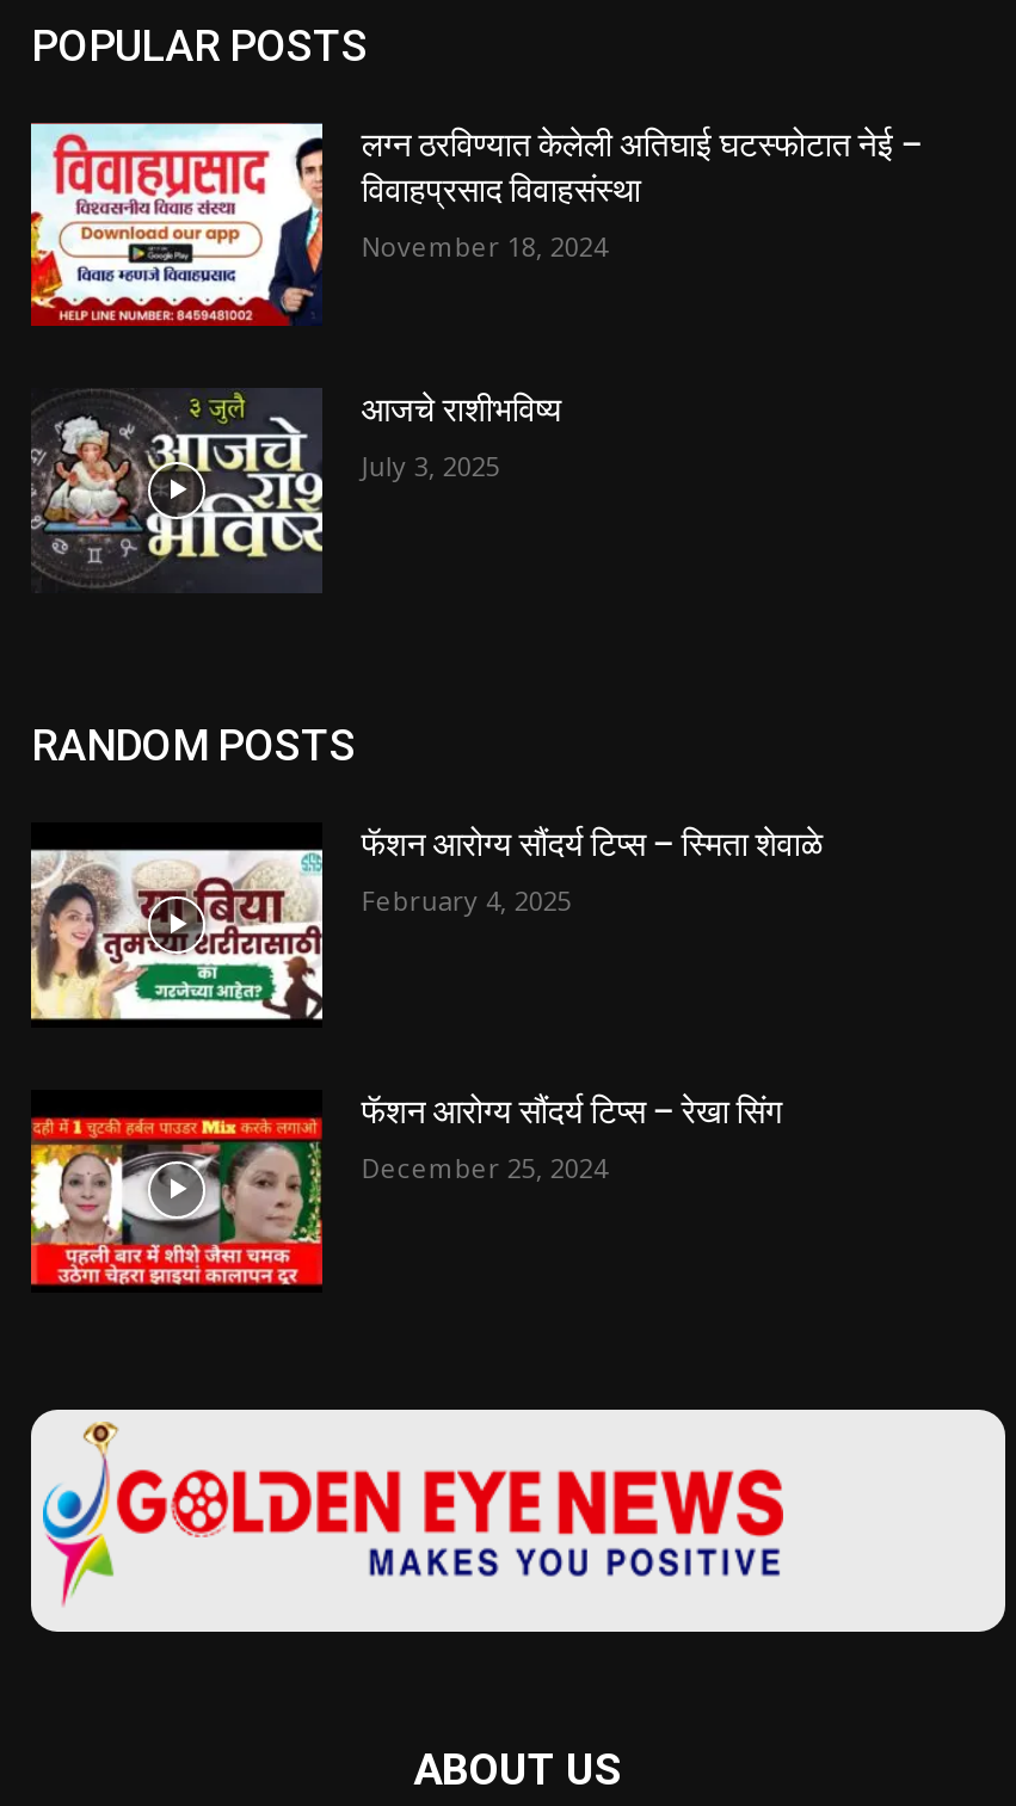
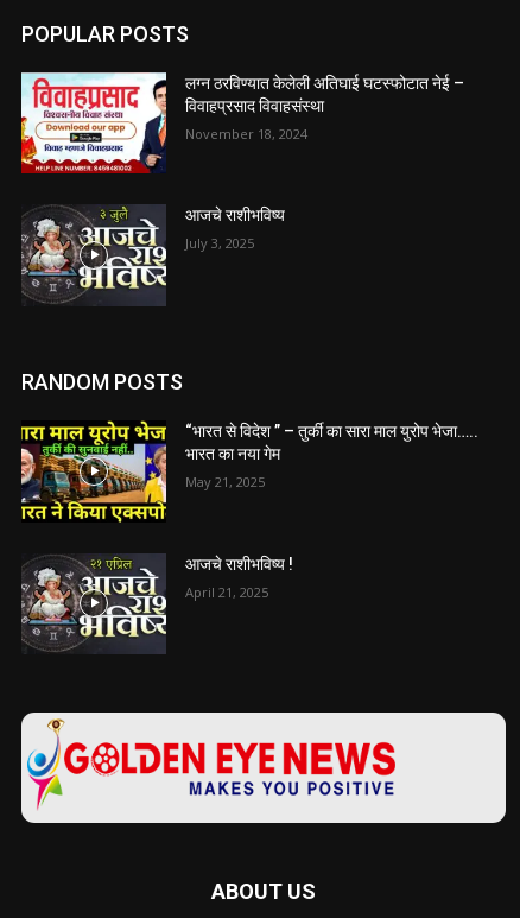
- [image]
- फॅशन आरोग्य सौंदर्य टिप्स – स्मिता शेवाळे
+ [image]
+ “भारत से विदेश ” – तुर्की का सारा माल युरोप भेजा…..
+ भारत का नया गेम

- February 4, 2025
+ May 21, 2025

- [image]
- फॅशन आरोग्य सौंदर्य टिप्स – रेखा सिंग
+ [image]
+ आजचे राशीभविष्य !

- December 25, 2024
+ April 21, 2025
